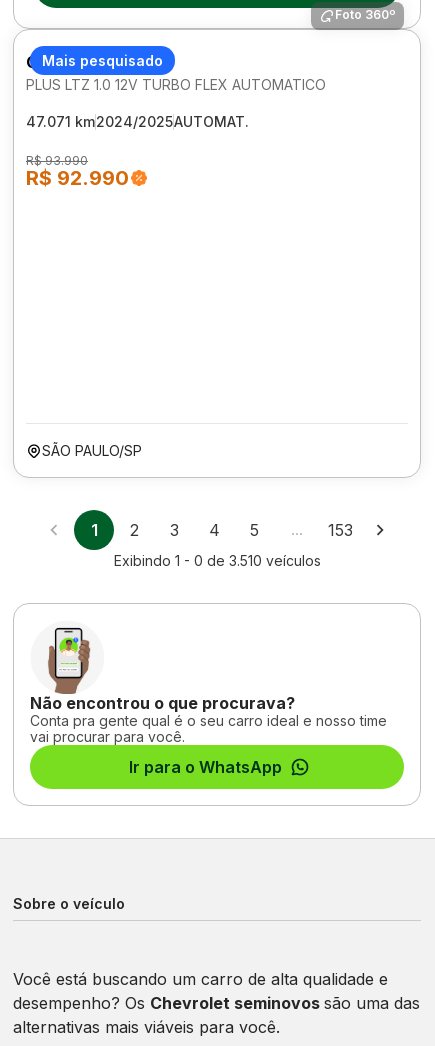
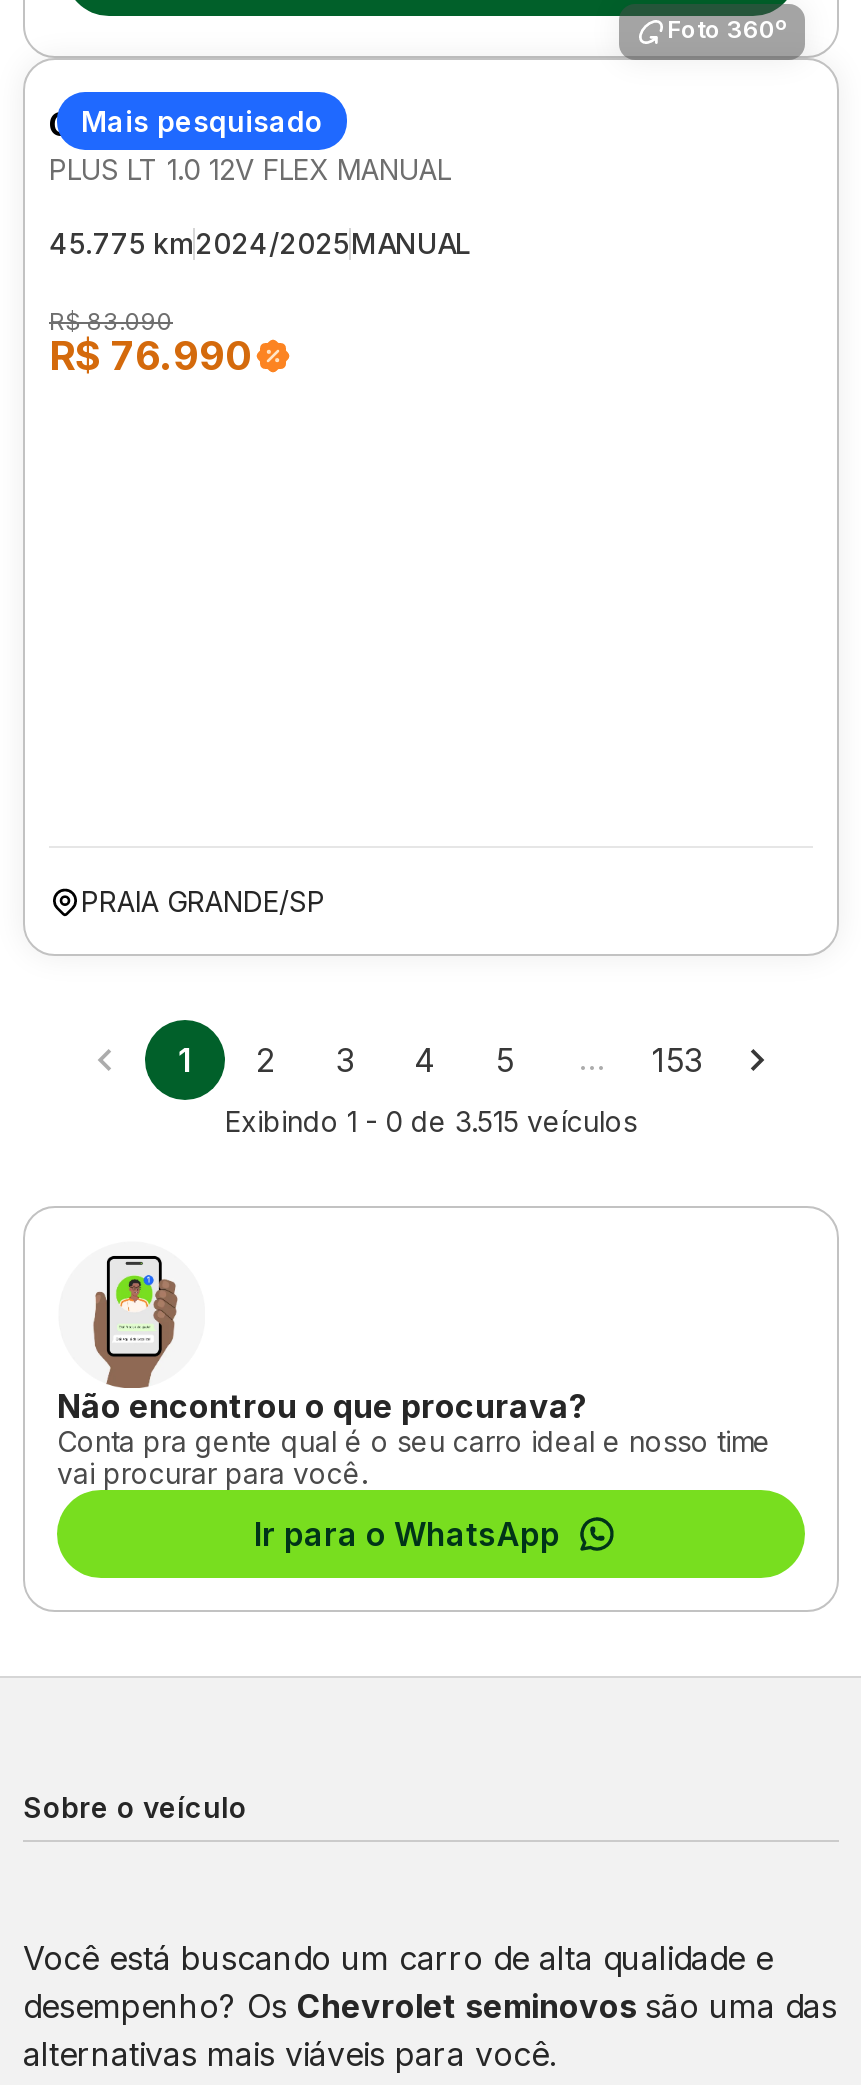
- PLUS LTZ 1.0 12V TURBO FLEX AUTOMATICO
+ PLUS LT 1.0 12V FLEX MANUAL

- 47.071 km2024/2025AUTOMAT.
+ 45.775 km2024/2025MANUAL

- R$ 93.990
- R$ 92.990
+ R$ 83.090
+ R$ 76.990

- SÃO PAULO/SP
+ PRAIA GRANDE/SP

- Exibindo 1 - 0 de 3.510 veículos
+ Exibindo 1 - 0 de 3.515 veículos
